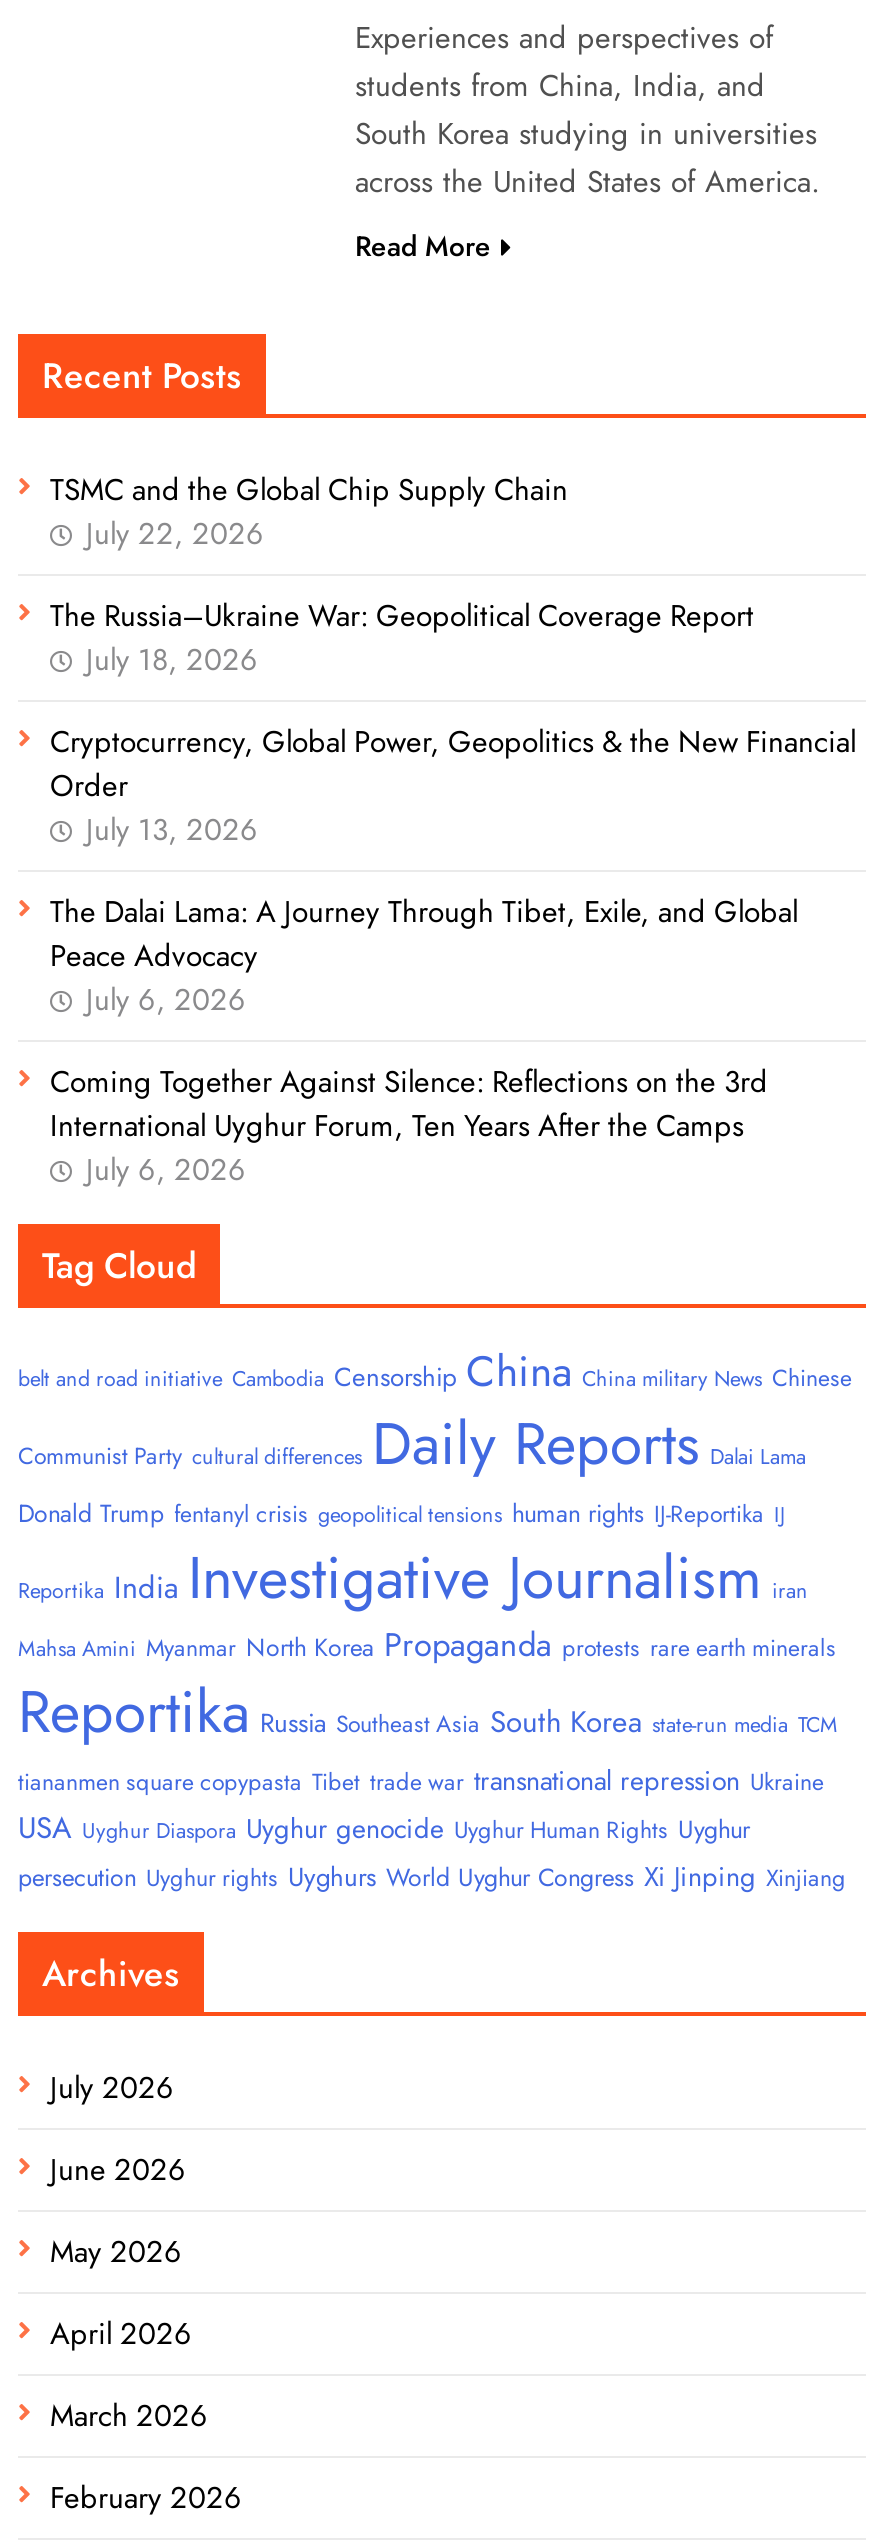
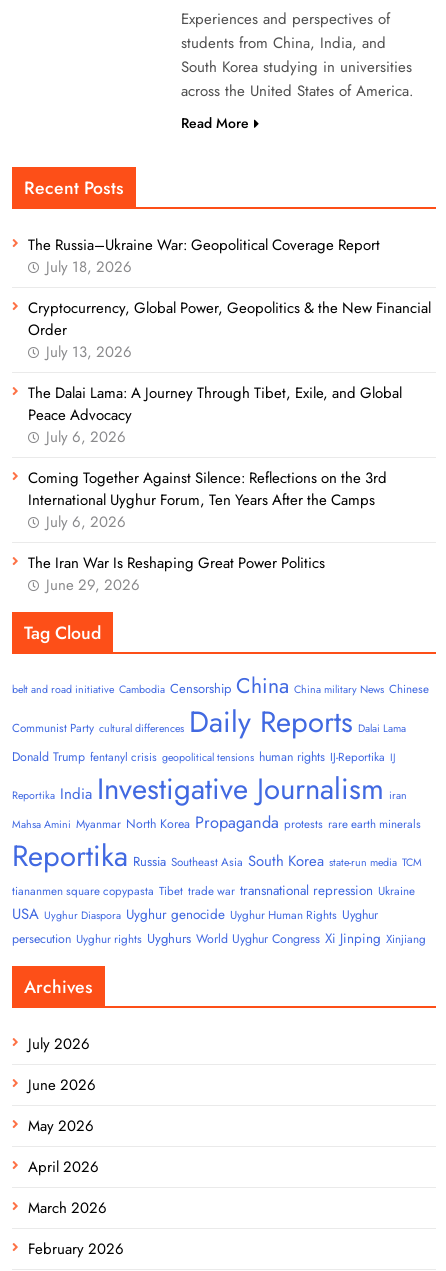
- TSMC and the Global Chip Supply Chain
- July 22, 2026

moved up: The Russia–Ukraine War: Geopolitical Coverage Report | July 18, 2026 | Cryptocurrency, Global Power, Geopolitics & the New Financial | ... | International Uyghur Forum, Ten Years After the Camps | July 6, 2026

+ The Iran War Is Reshaping Great Power Politics
+ June 29, 2026
